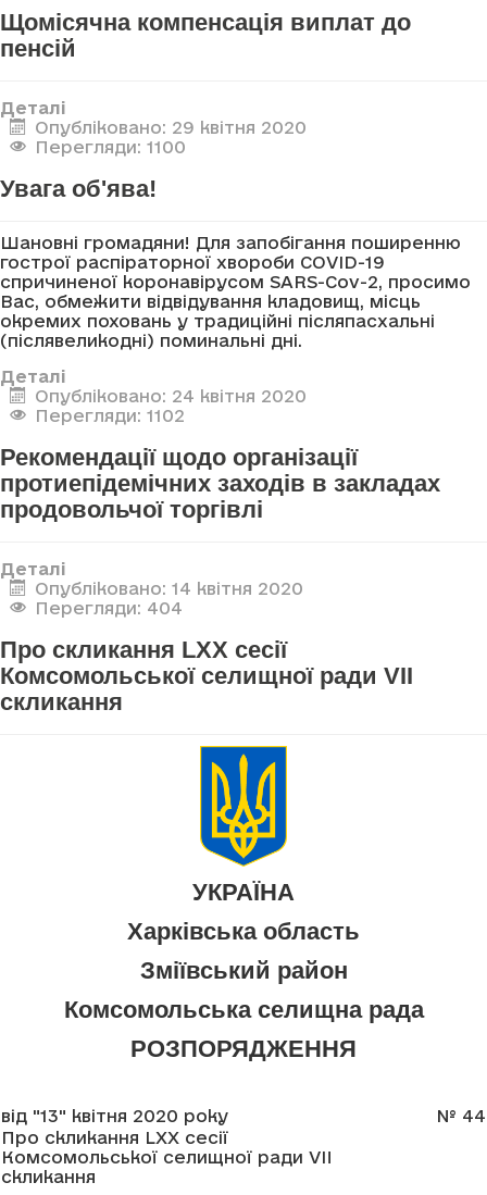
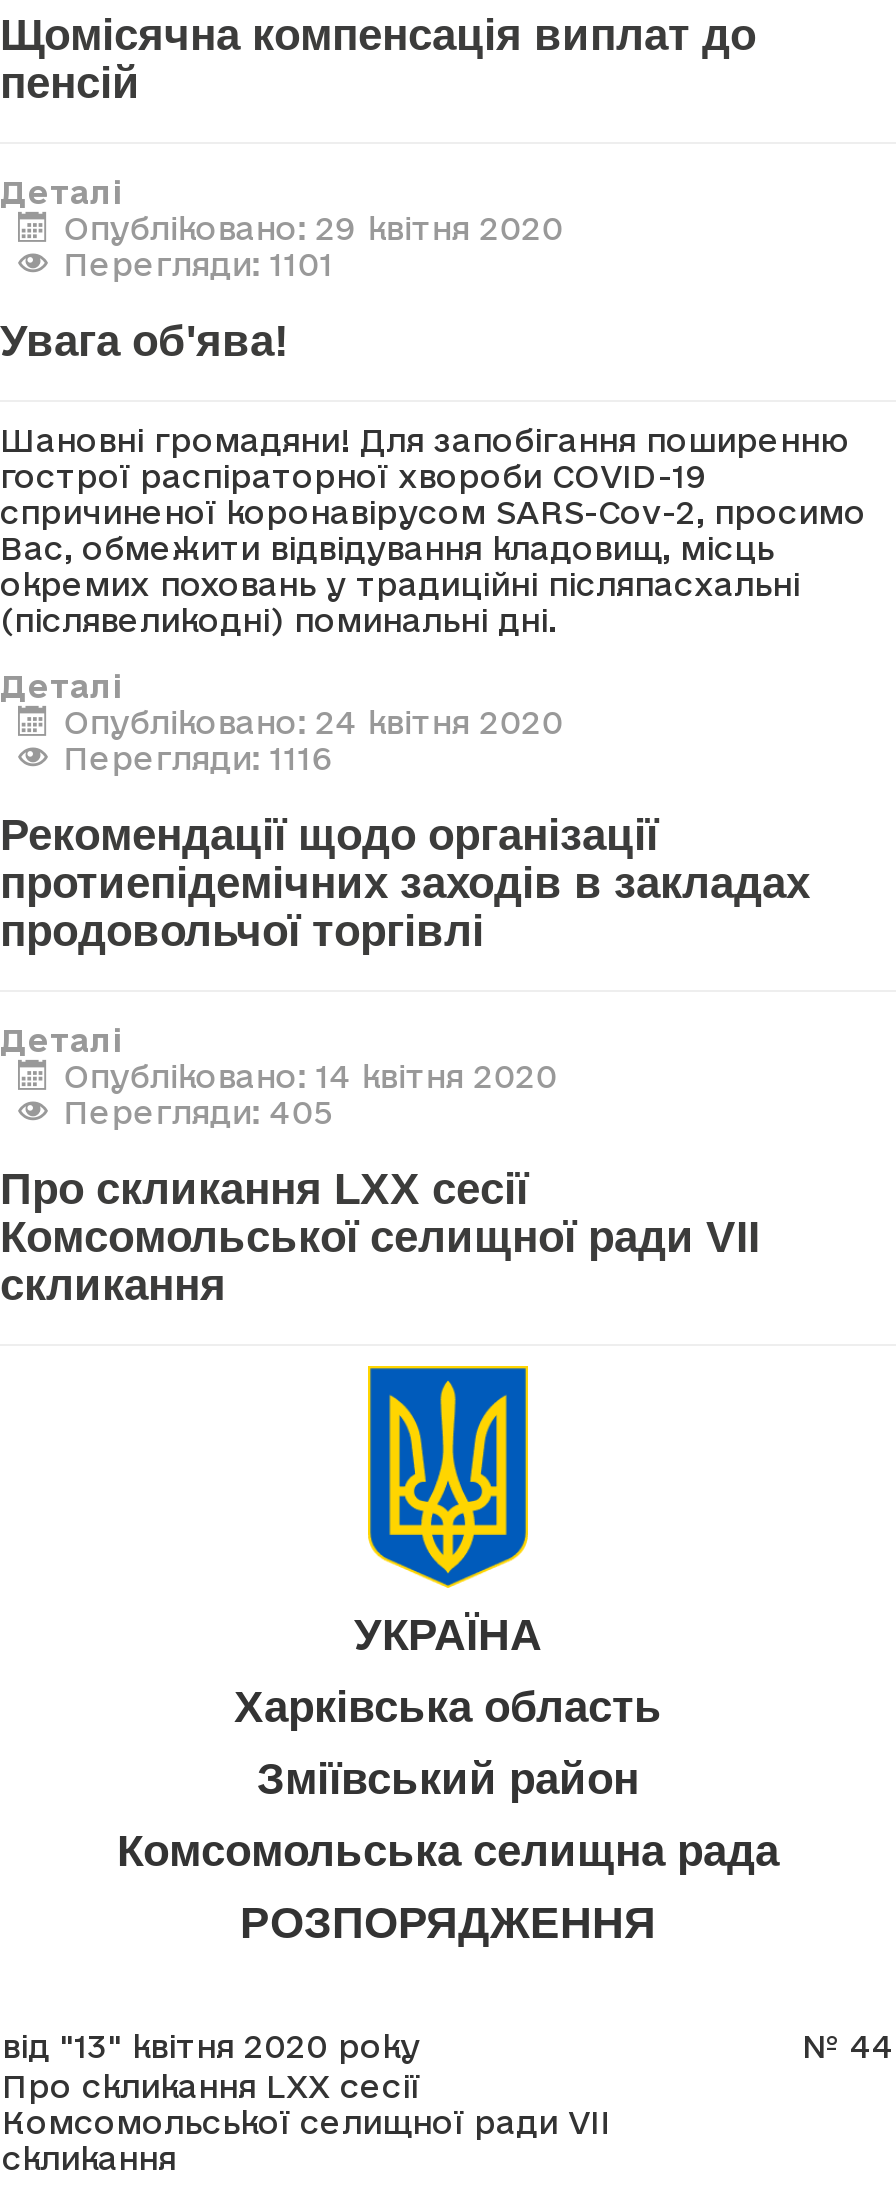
- Перегляди: 1100
+ Перегляди: 1101

- Перегляди: 1102
+ Перегляди: 1116

- Перегляди: 404
+ Перегляди: 405
